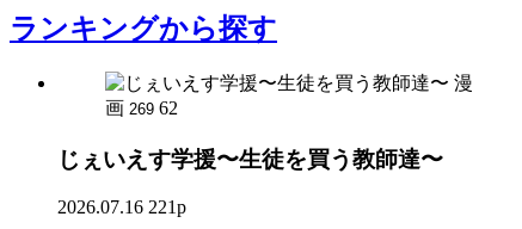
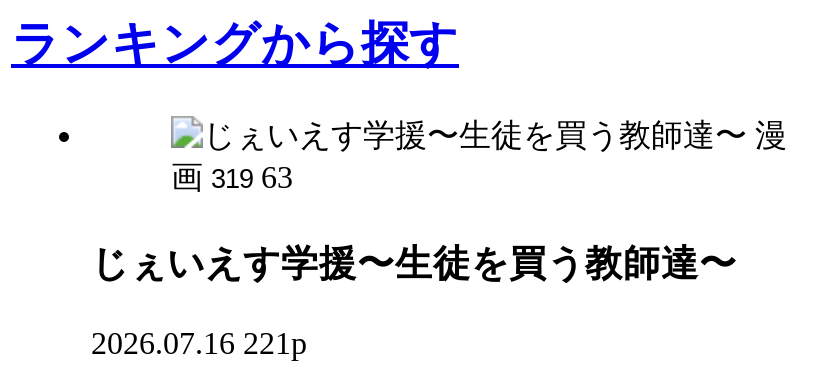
- 画 269 62
+ 画 319 63
